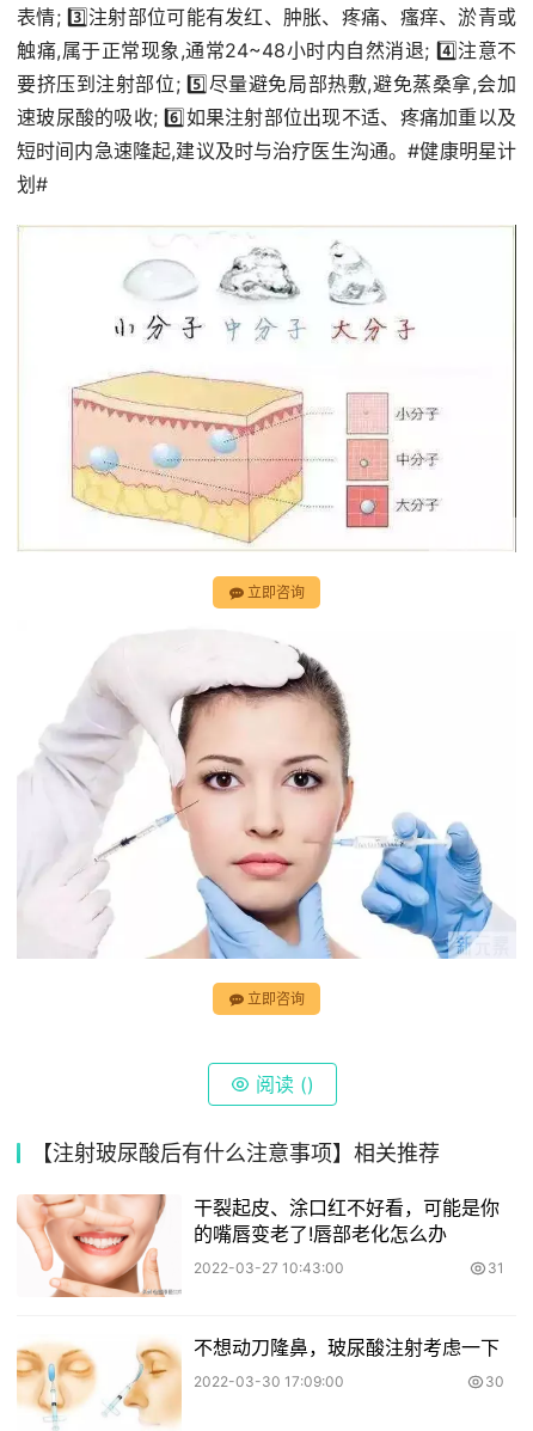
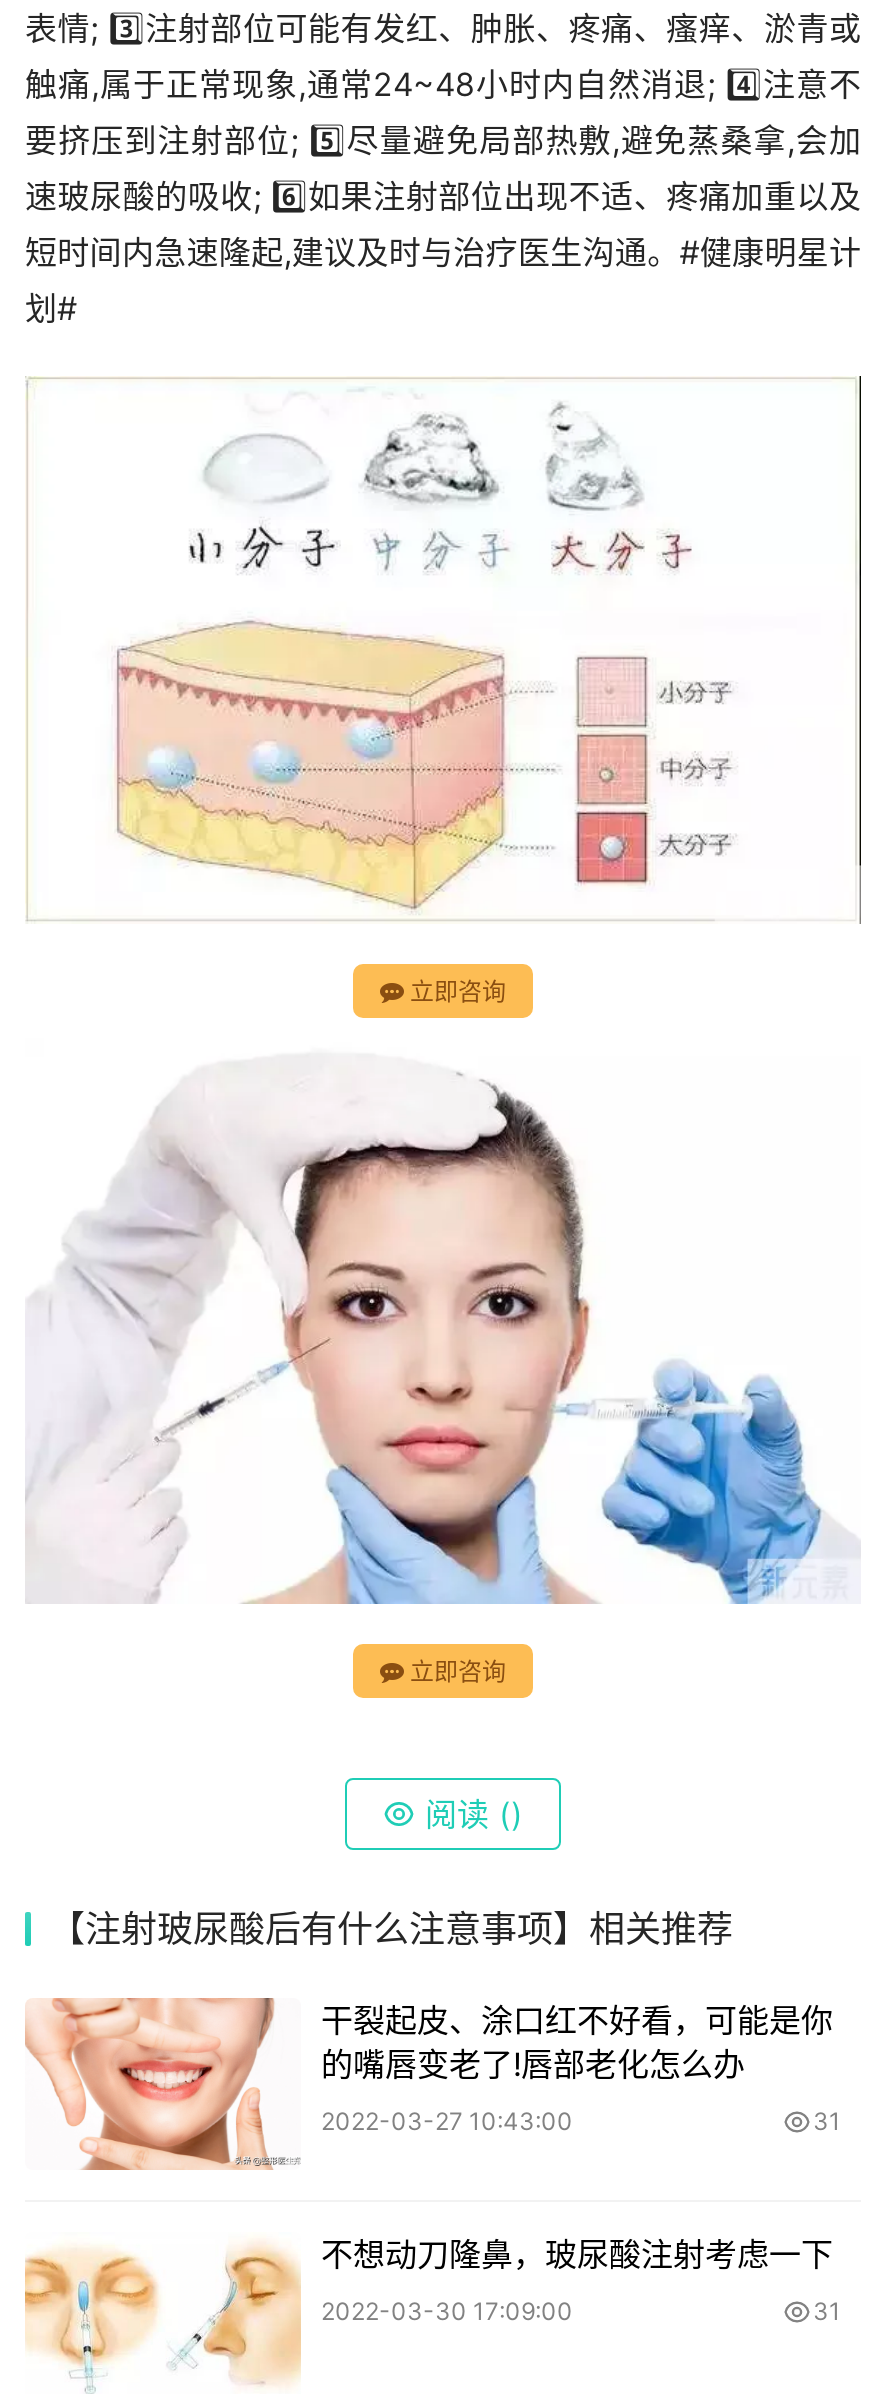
- 30
+ 31
